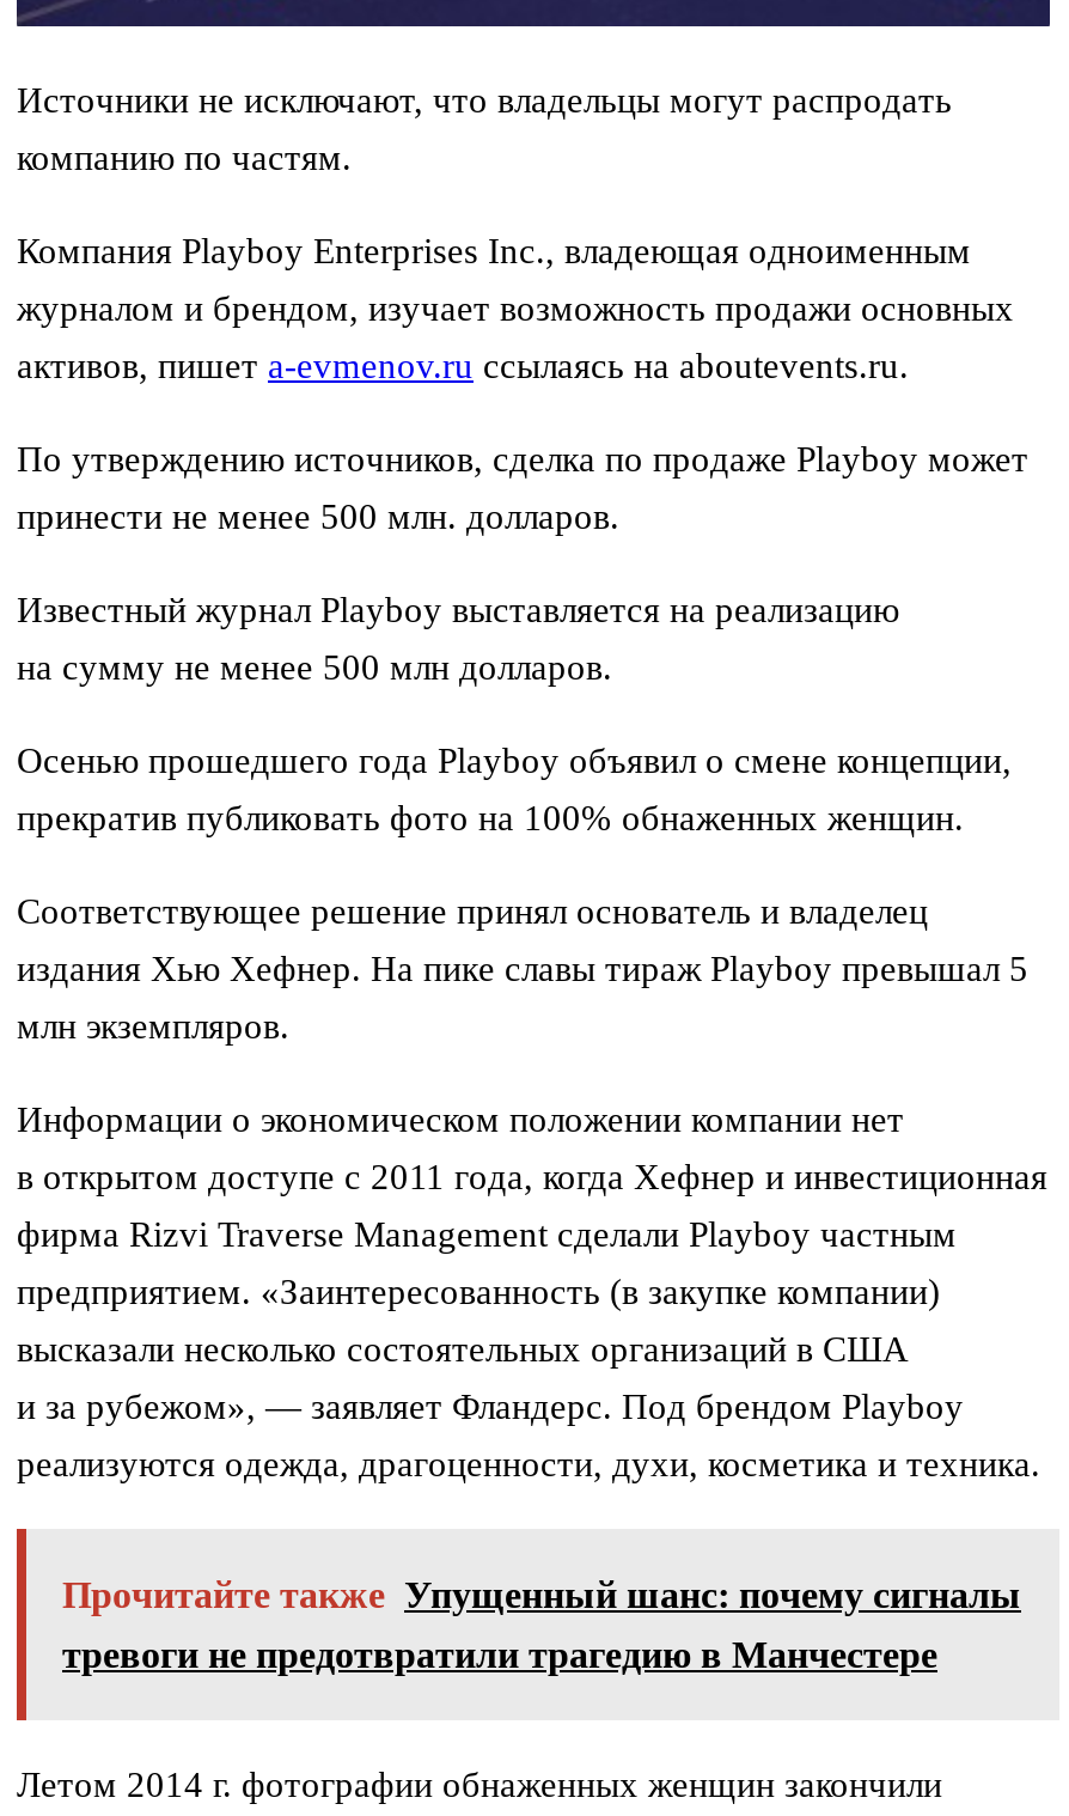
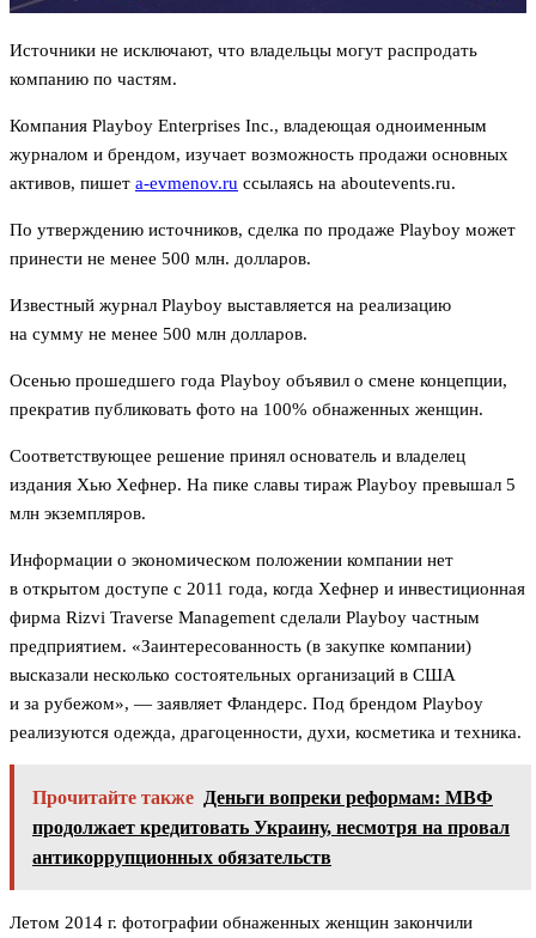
- Прочитайте также Упущенный шанс: почему сигналы
- тревоги не предотвратили трагедию в Манчестере
+ Прочитайте также Деньги вопреки реформам: МВФ
+ продолжает кредитовать Украину, несмотря на провал
+ антикоррупционных обязательств
